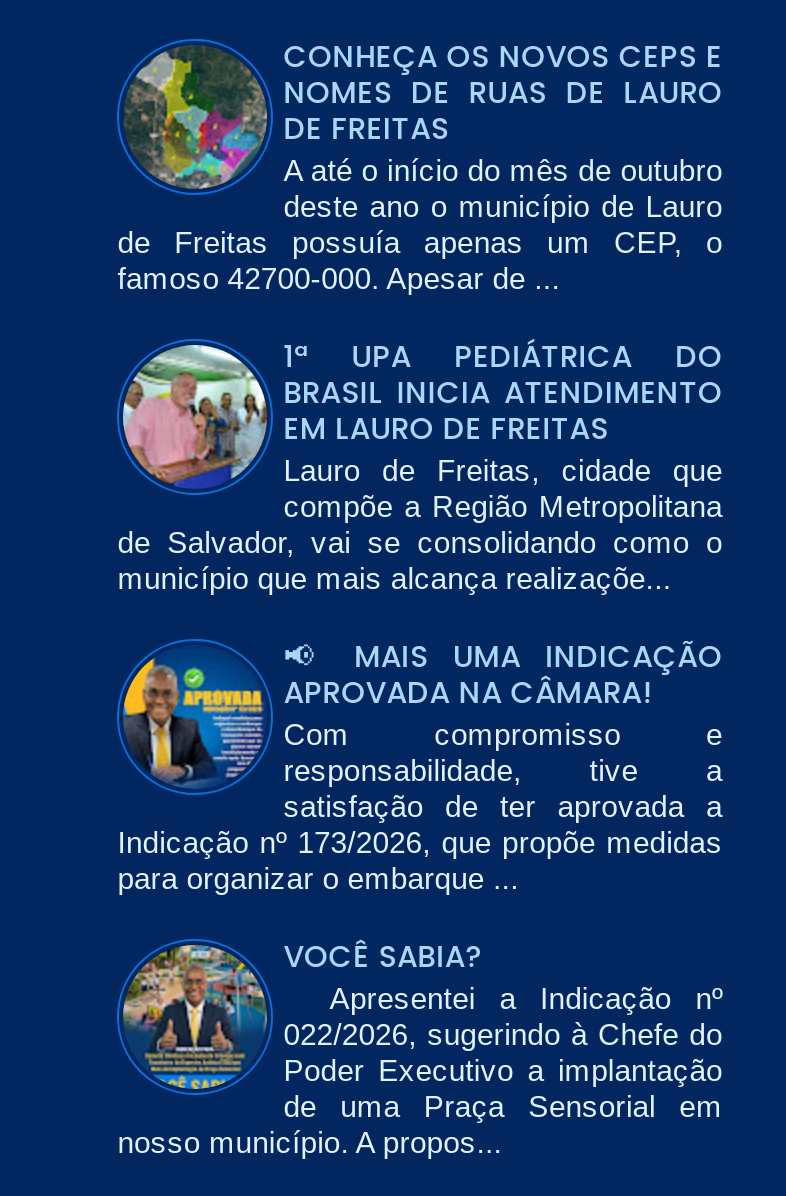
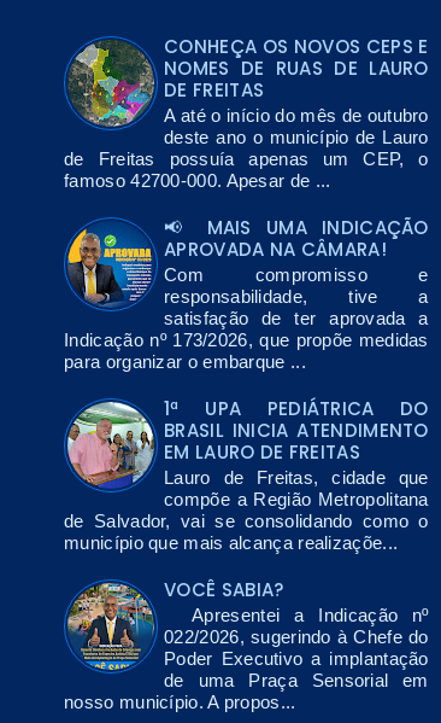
moved down: [image] | 1ª UPA PEDIÁTRICA DO | BRASIL INICIA ATENDIMENTO | EM LAURO DE FREITAS | Lauro de Freitas, cidade que | compõe a Região Metropolitana | de Salvador, vai se consolidando como o | município que mais alcança realizaçõe...

moved up: [image] | APROVADA NA CÂMARA! | Com compromisso e | responsabilidade, tive a | satisfação de ter aprovada a | Indicação nº 173/2026, que propõe medidas | para organizar o embarque ...
